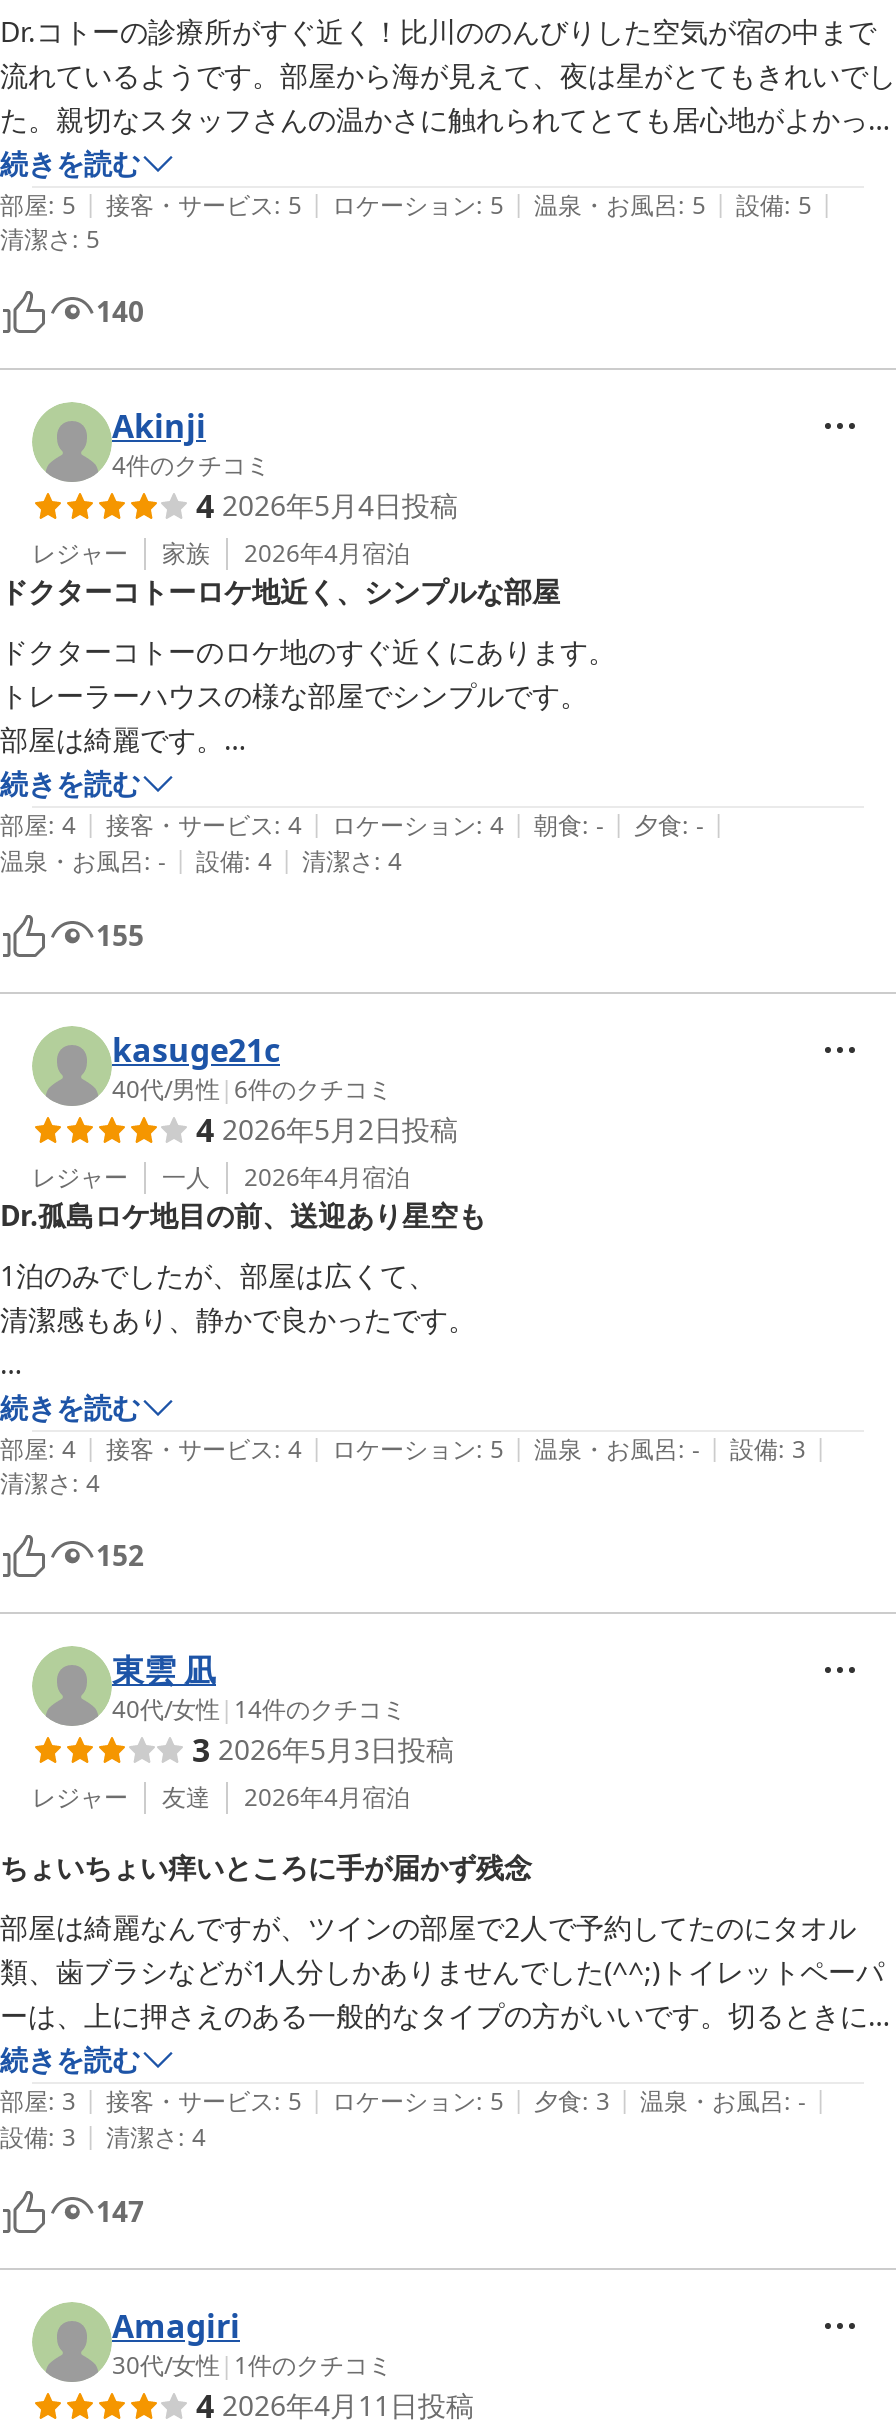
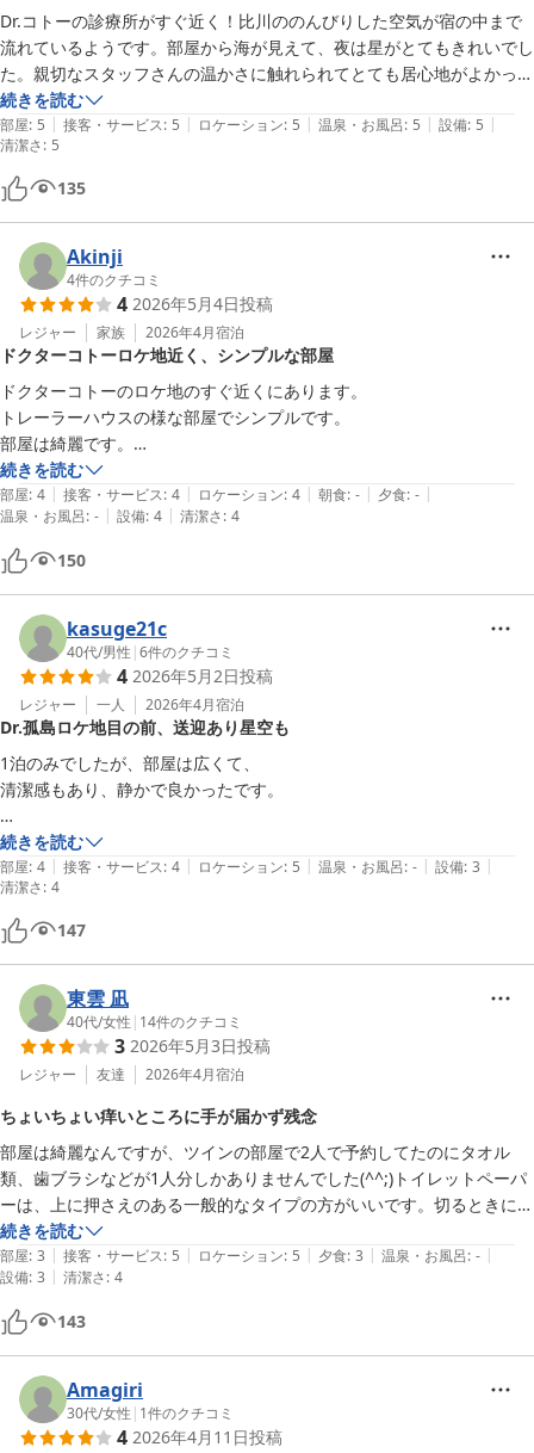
- 140
+ 135

- 155
+ 150

- 152
+ 147

- 147
+ 143
